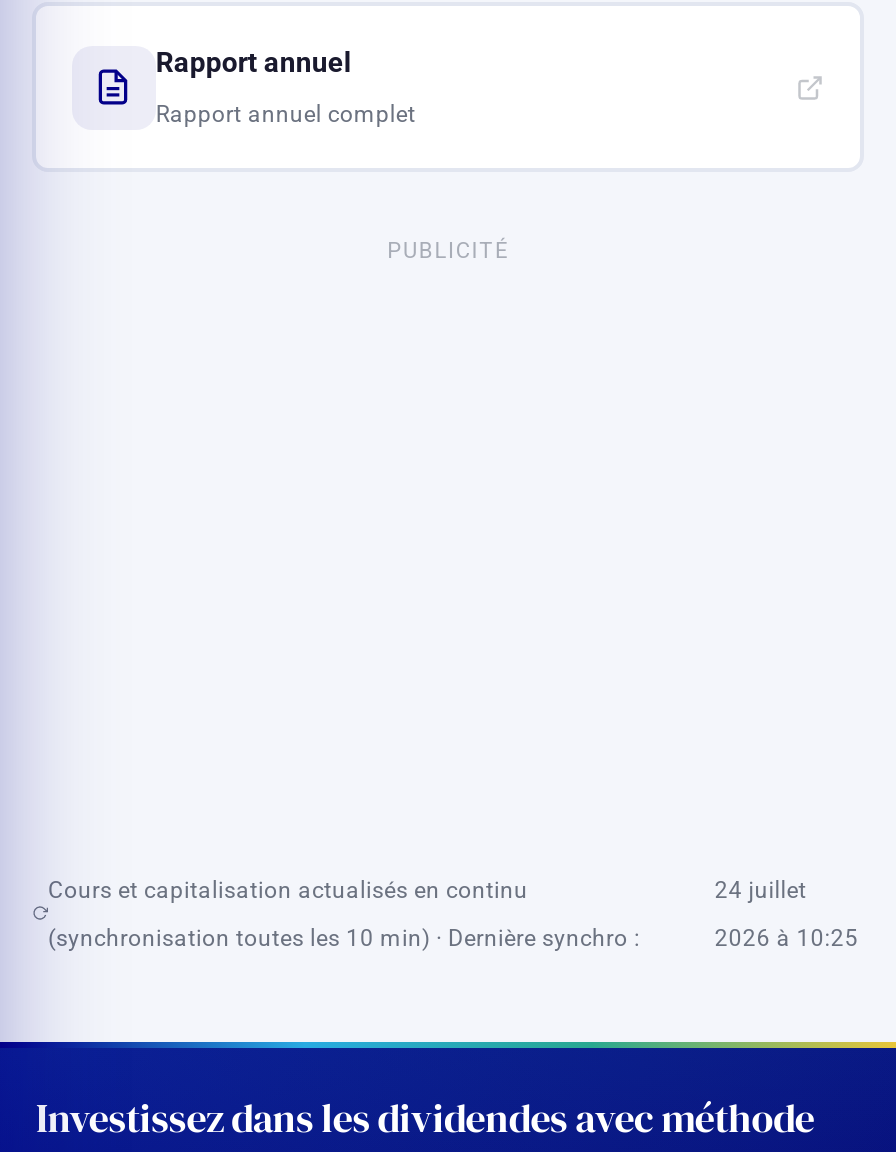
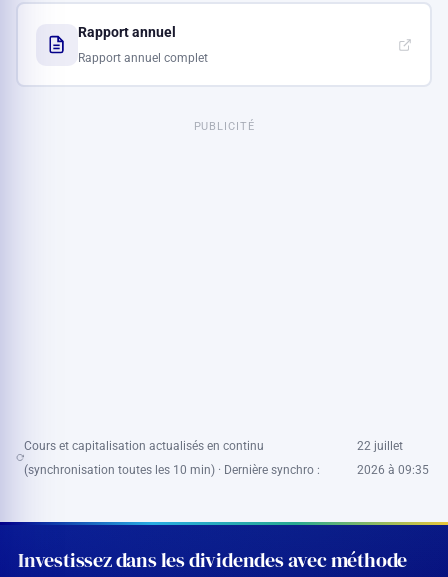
- 24 juillet
+ 22 juillet

- 2026 à 10:25
+ 2026 à 09:35
